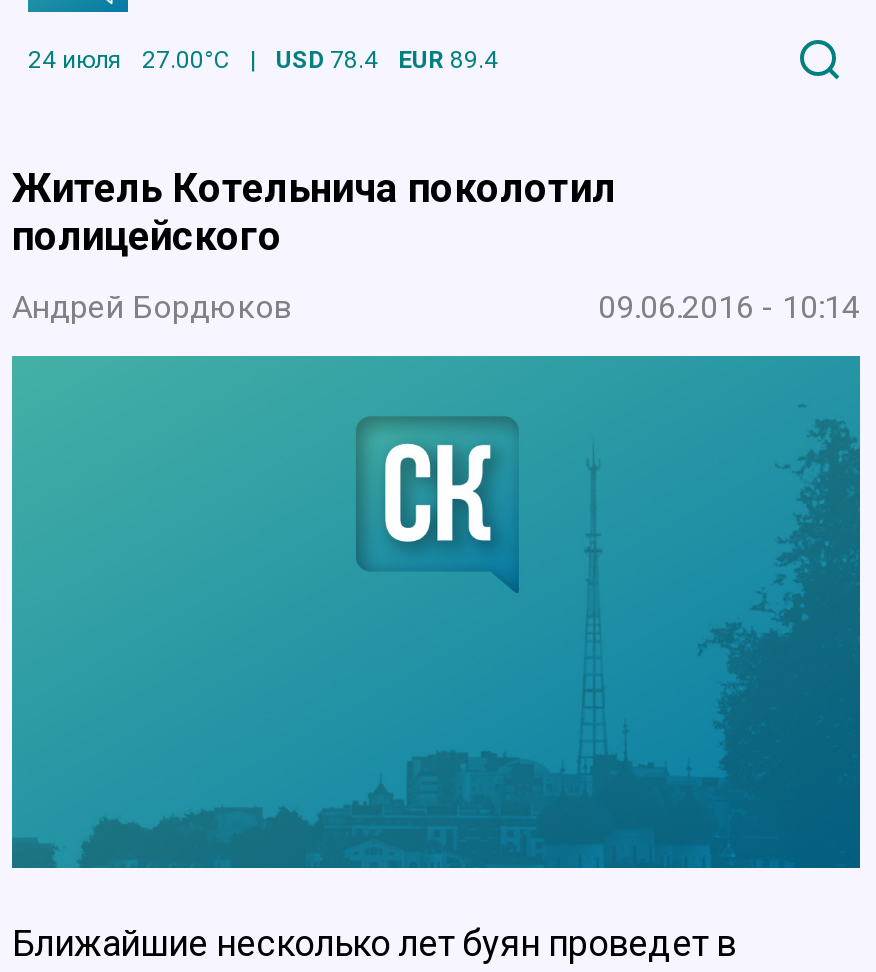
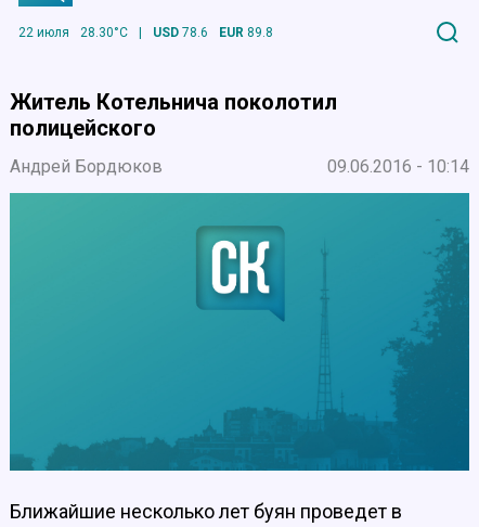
- 24 июля
- 27.00°C
+ 22 июля
+ 28.30°C

- USD 78.4
+ USD 78.6

- EUR 89.4
+ EUR 89.8
